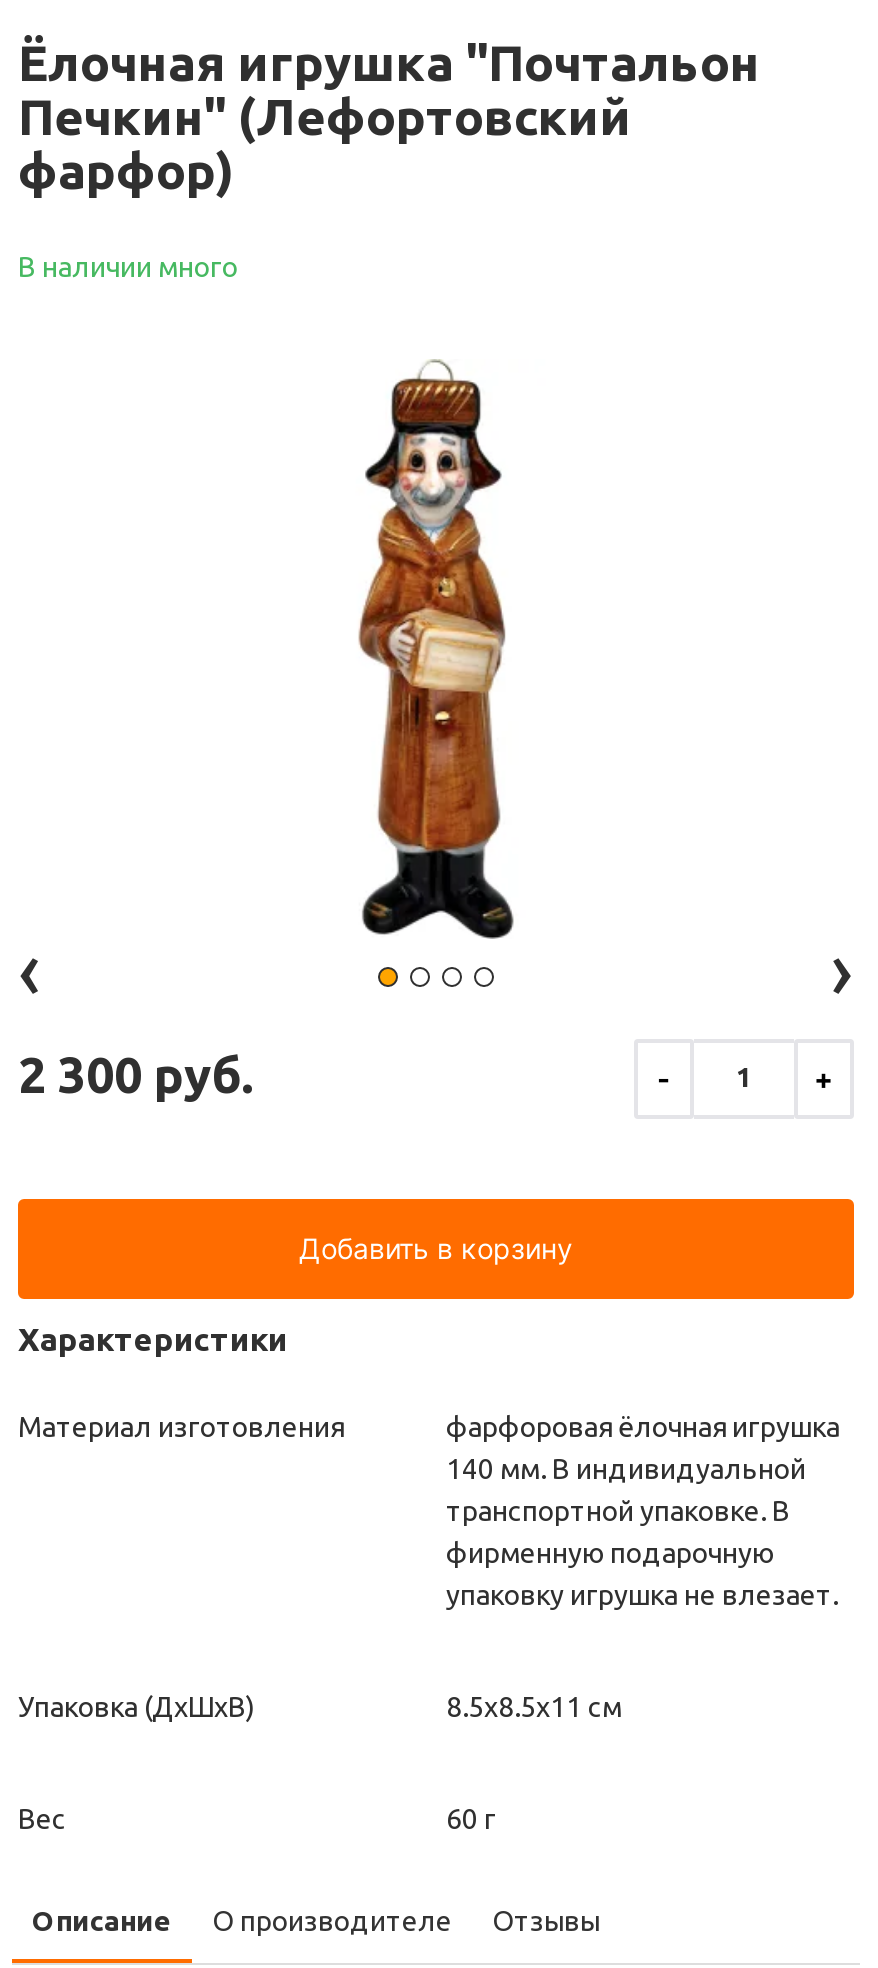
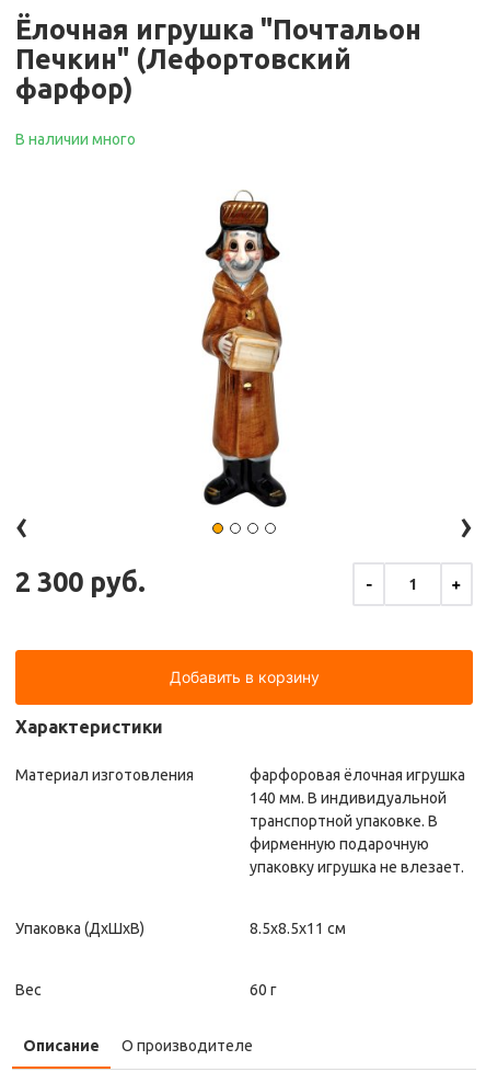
- Отзывы
